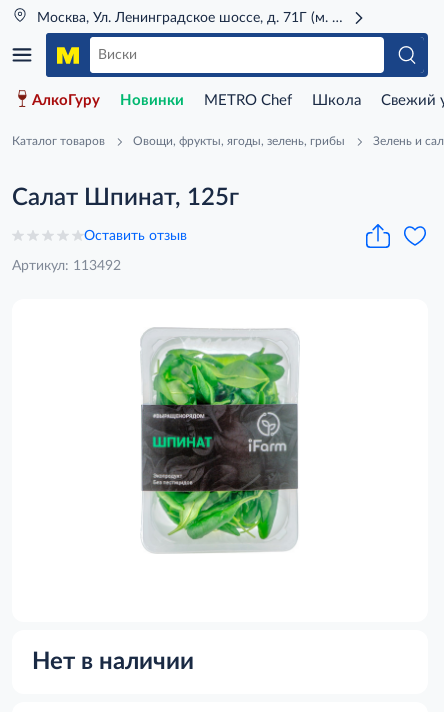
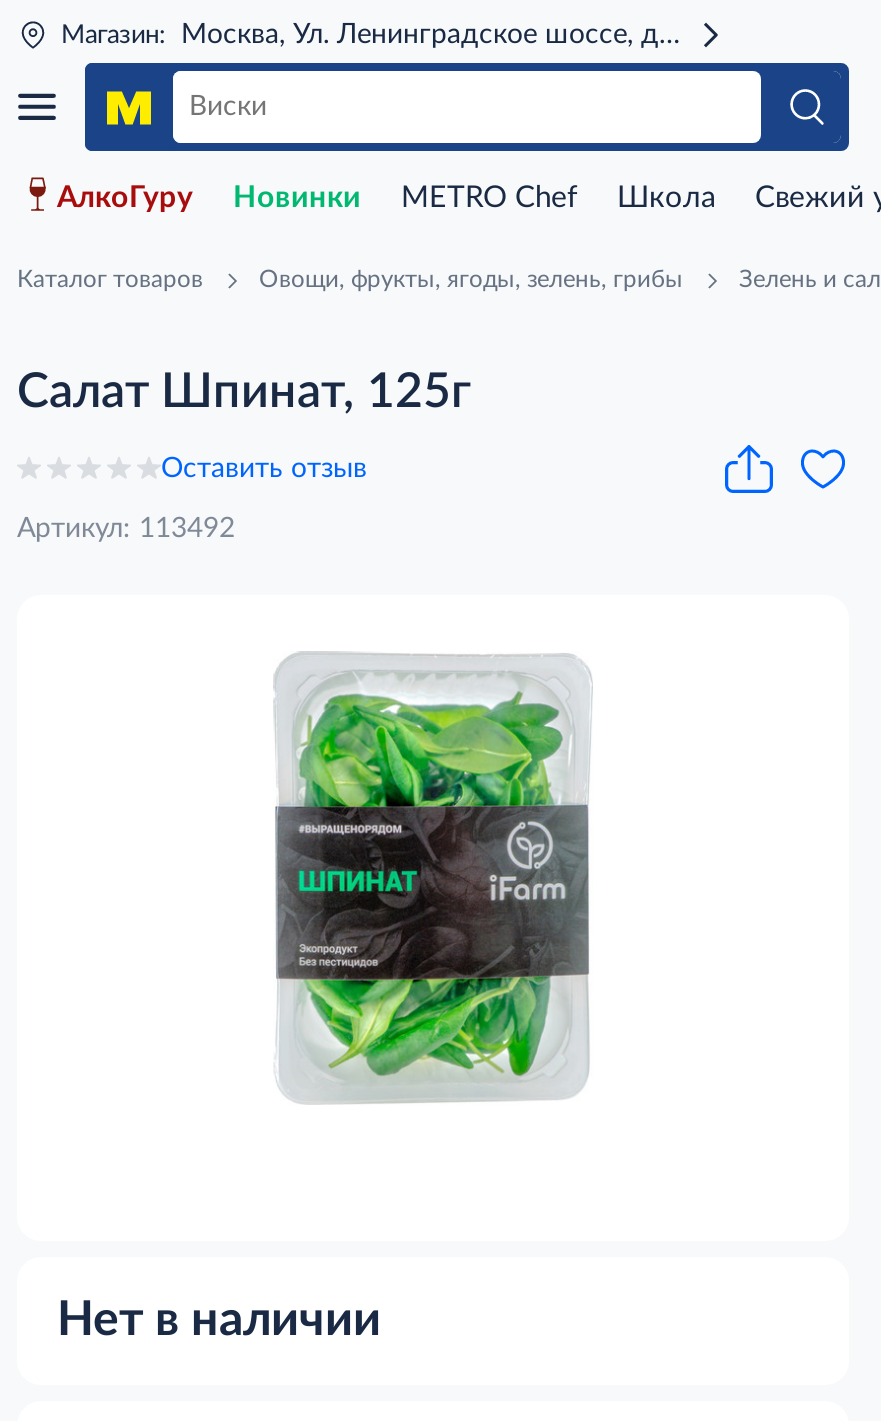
+ Магазин:
